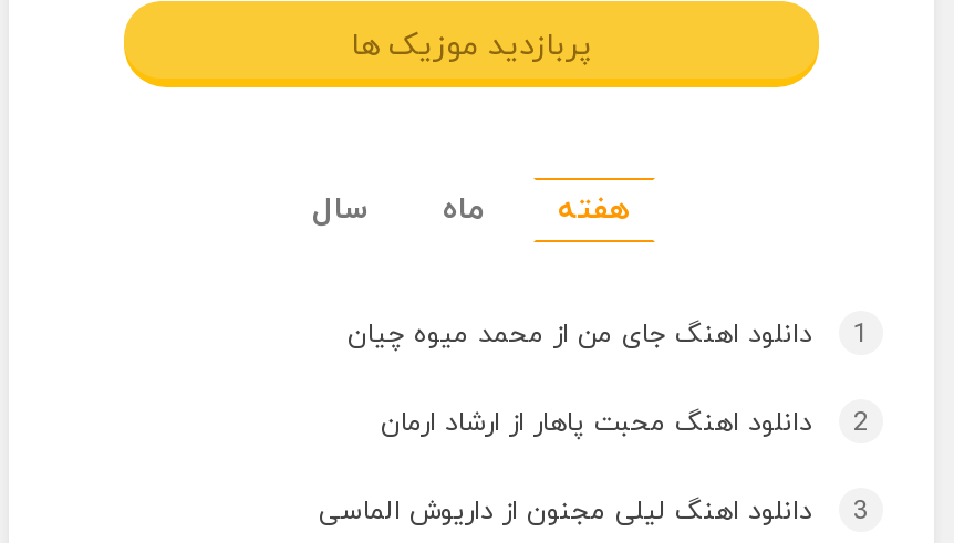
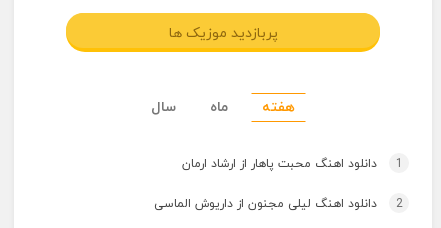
- دانلود اهنگ جای من از محمد میوه چیان
- 2

- 3 دانلود اهنگ لیلی مجنون از داریوش الماسی
+ 2 دانلود اهنگ لیلی مجنون از داریوش الماسی
